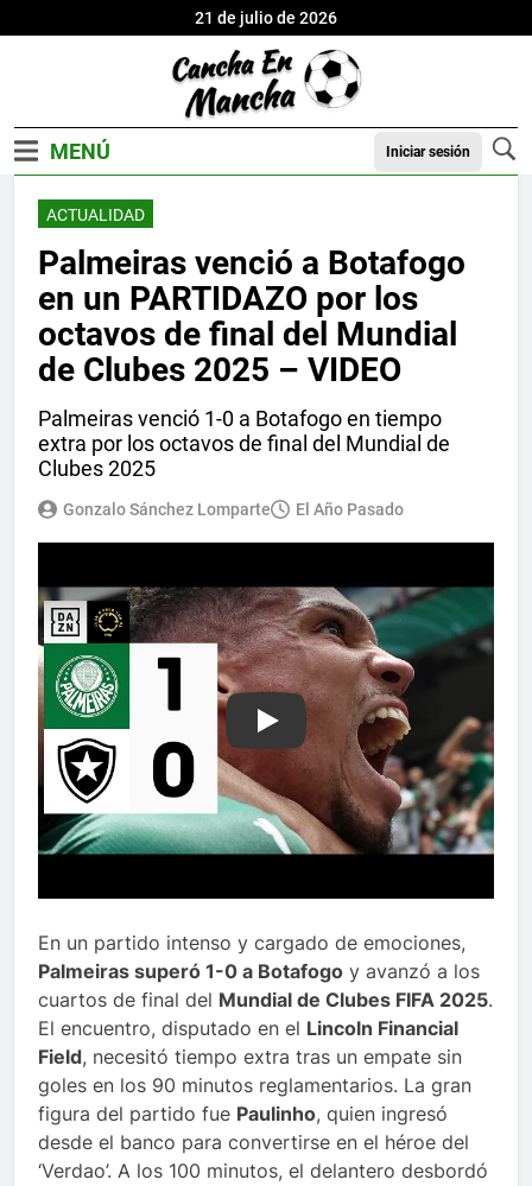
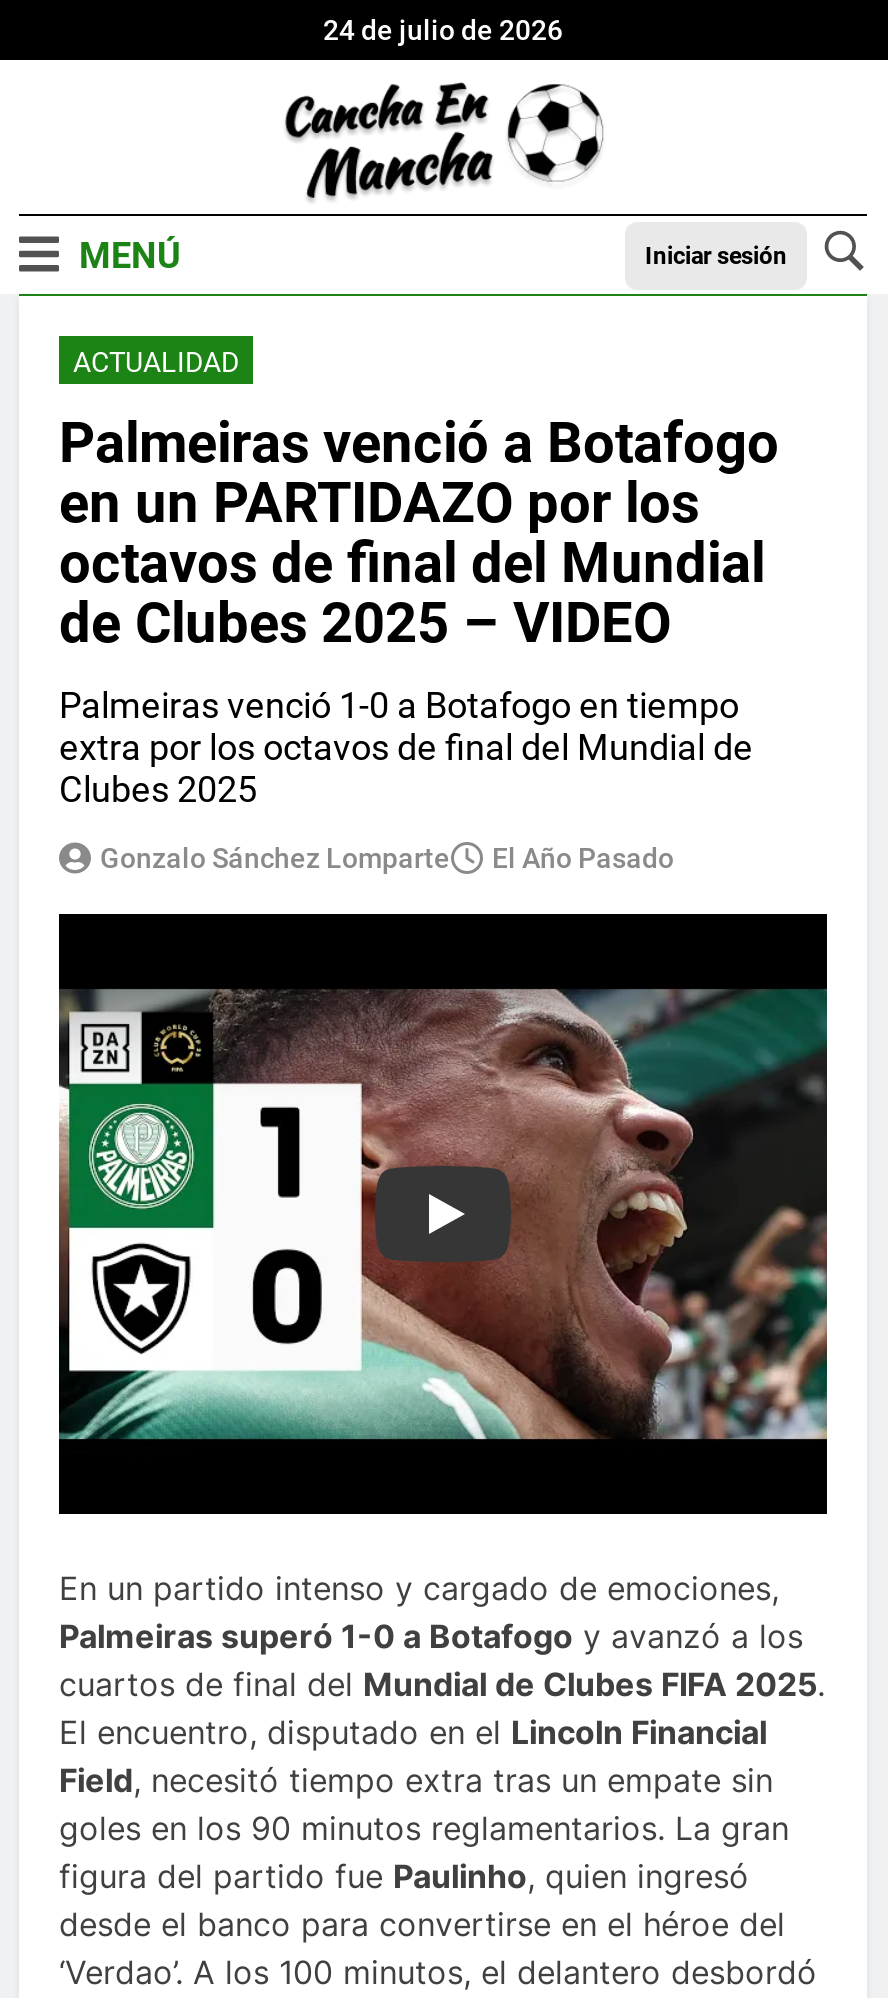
- 21 de julio de 2026
+ 24 de julio de 2026
